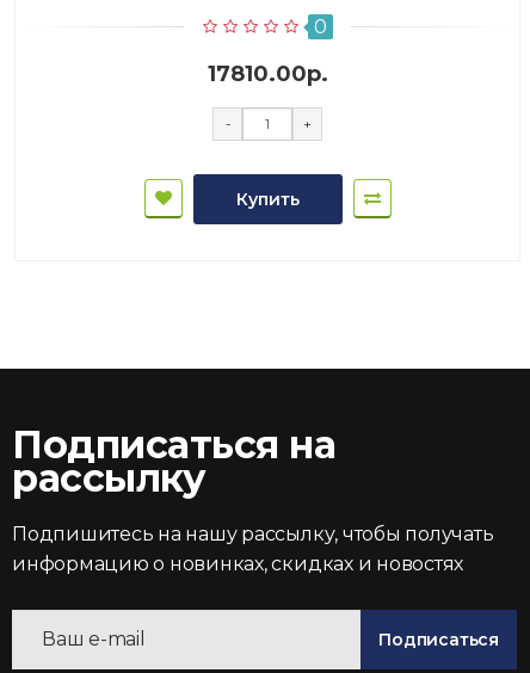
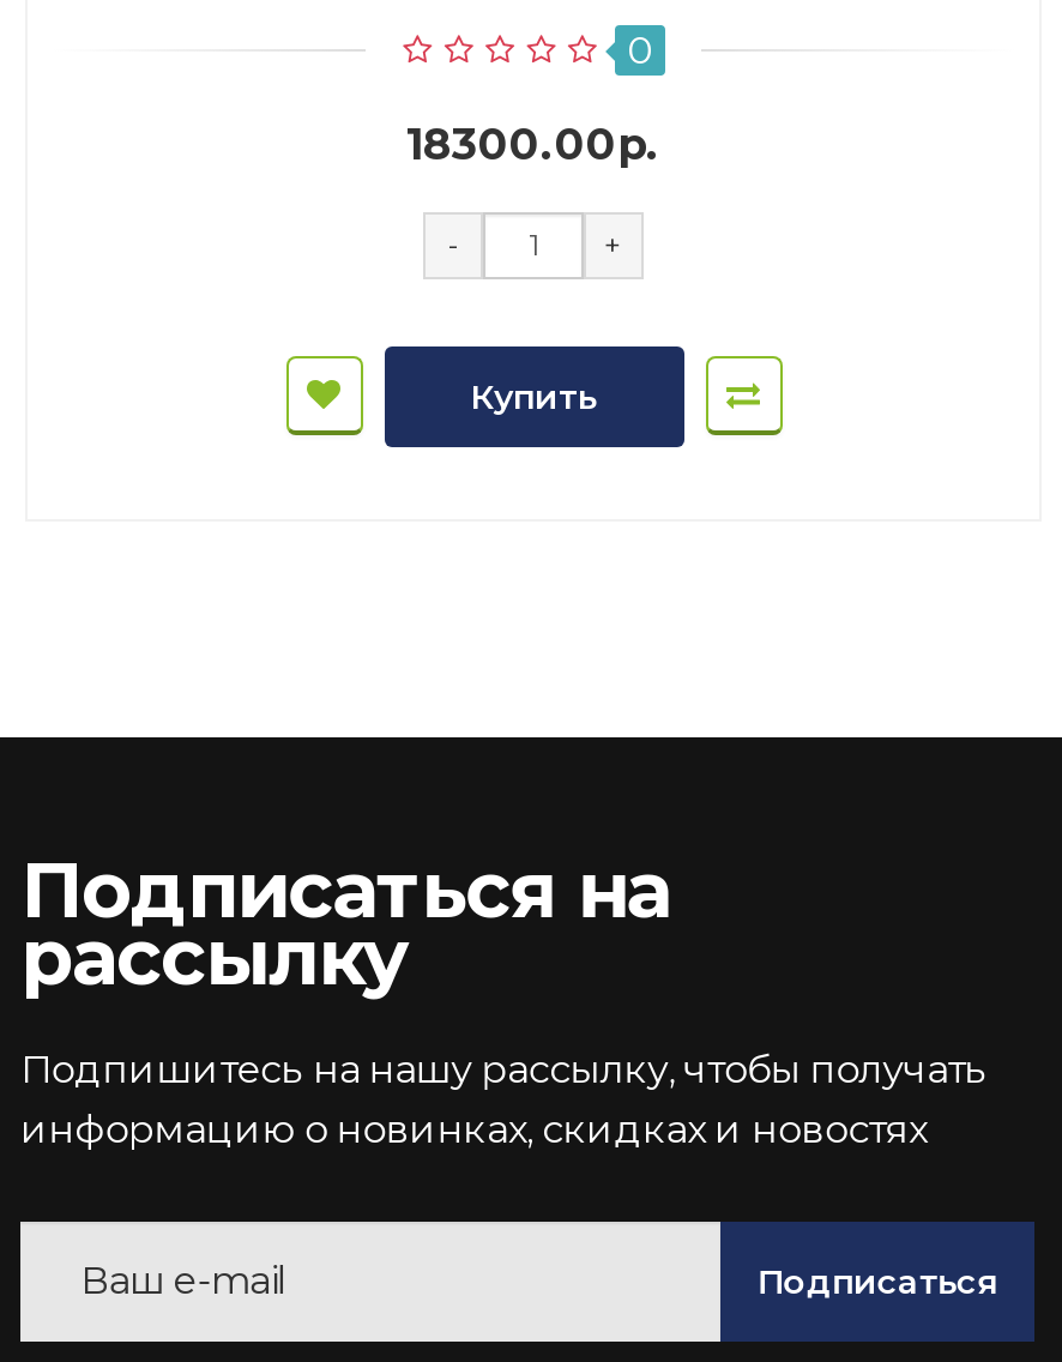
- 17810.00р.
+ 18300.00р.
